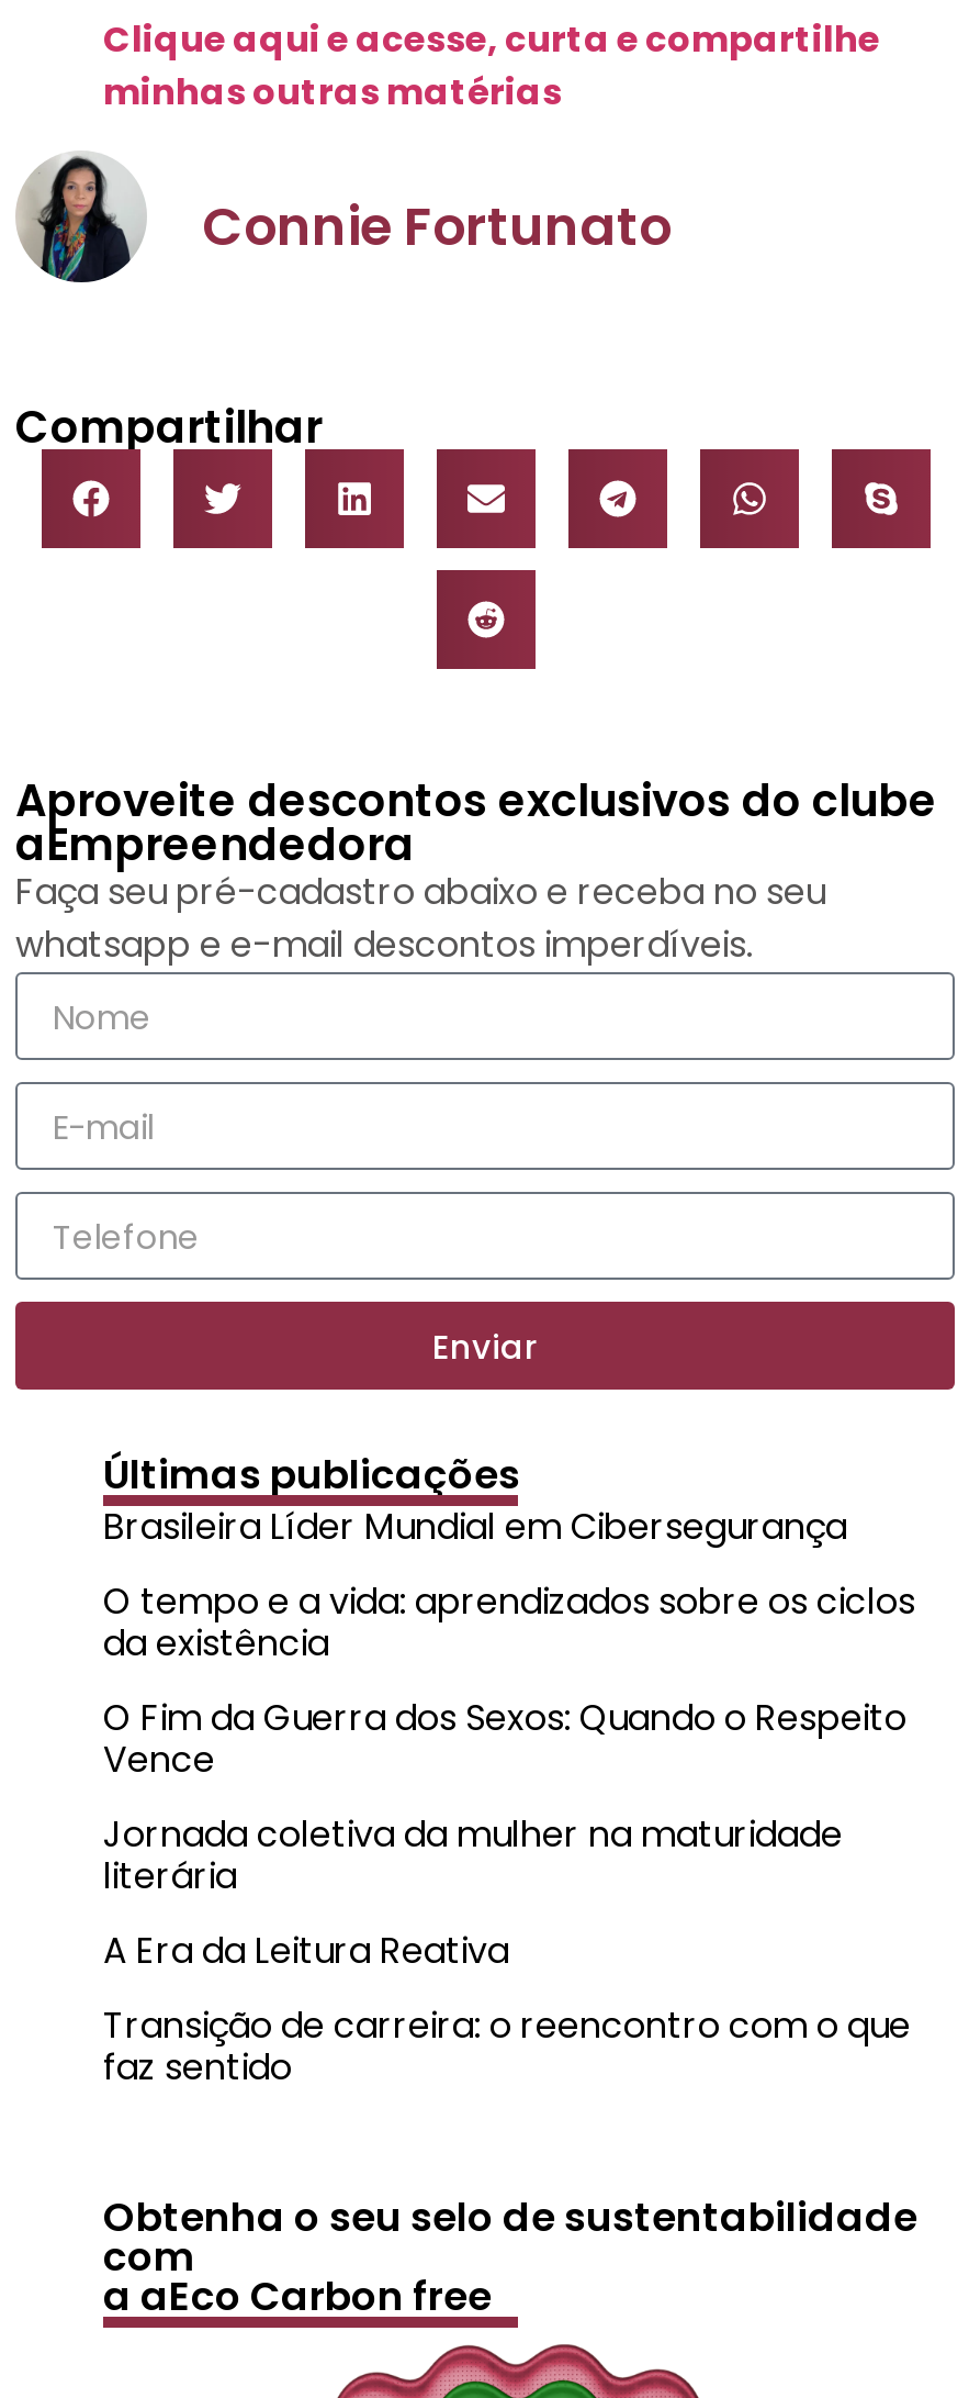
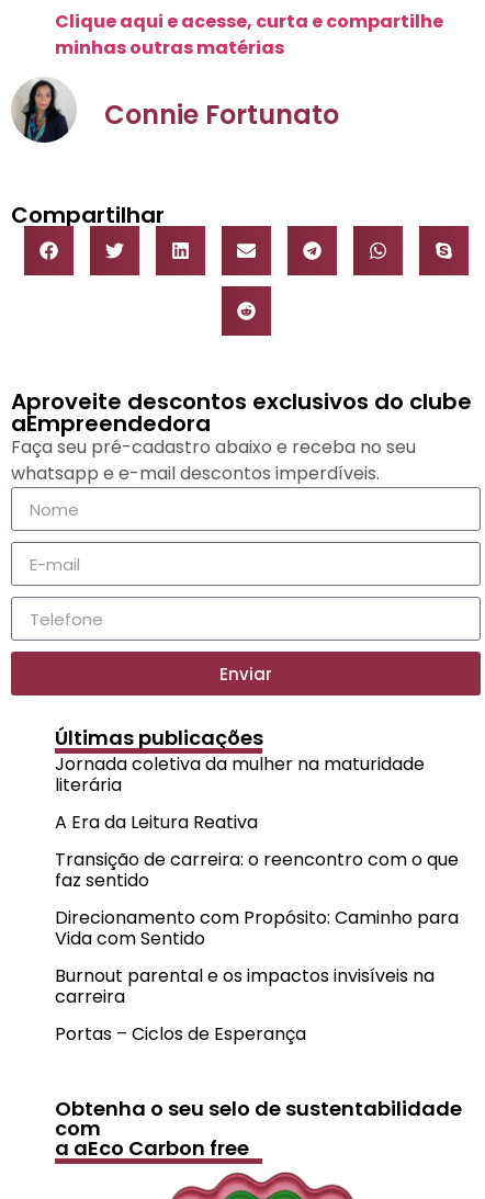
- Brasileira Líder Mundial em Cibersegurança
- O tempo e a vida: aprendizados sobre os ciclos
- da existência
- O Fim da Guerra dos Sexos: Quando o Respeito
- Vence

moved up: Jornada coletiva da mulher na maturidade | literária | A Era da Leitura Reativa | Transição de carreira: o reencontro com o que | faz sentido

+ Direcionamento com Propósito: Caminho para
+ Vida com Sentido
+ Burnout parental e os impactos invisíveis na
+ carreira
+ Portas – Ciclos de Esperança
